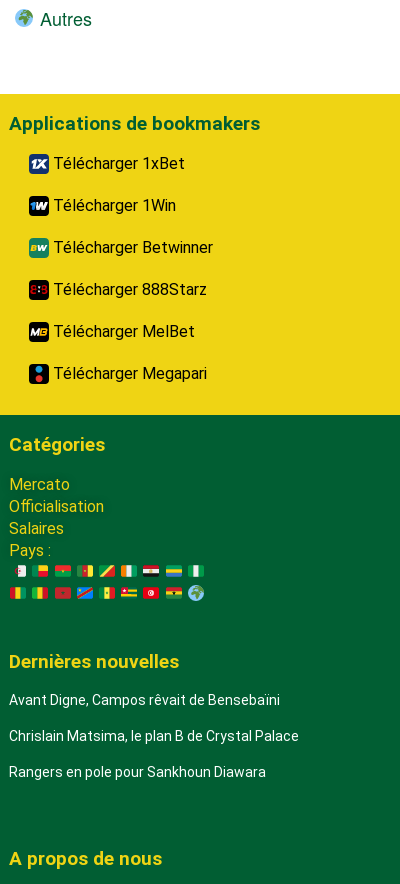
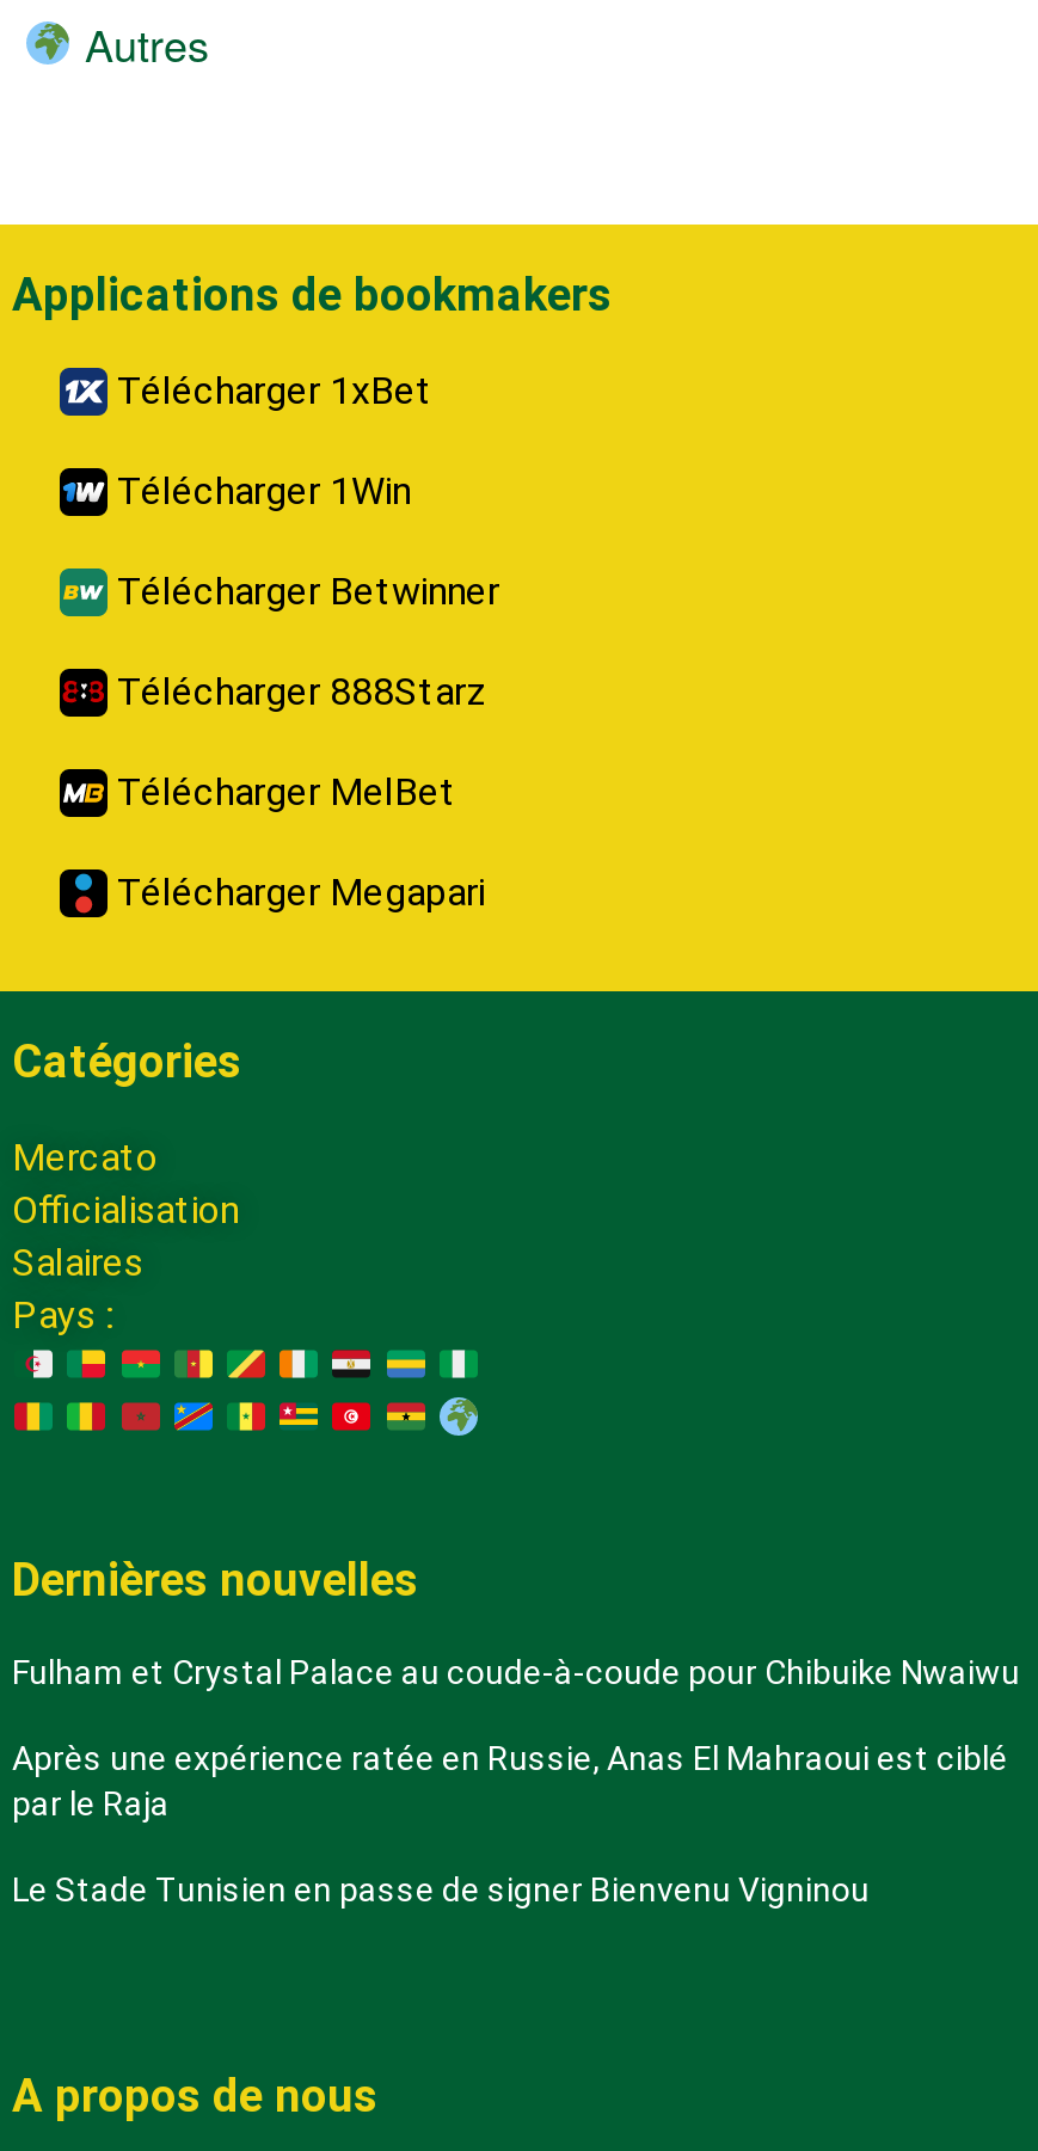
- Avant Digne, Campos rêvait de Bensebaïni
+ Fulham et Crystal Palace au coude-à-coude pour Chibuike Nwaiwu

- Chrislain Matsima, le plan B de Crystal Palace
+ Après une expérience ratée en Russie, Anas El Mahraoui est ciblé
+ par le Raja

- Rangers en pole pour Sankhoun Diawara
+ Le Stade Tunisien en passe de signer Bienvenu Vigninou
